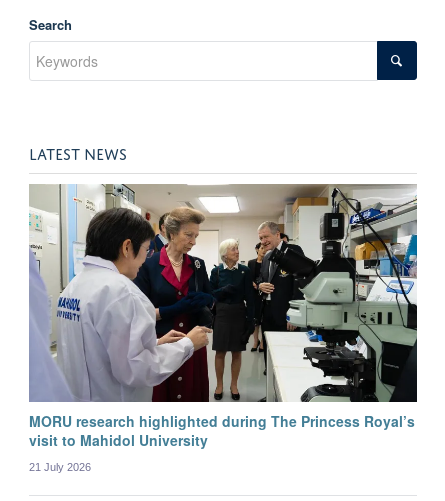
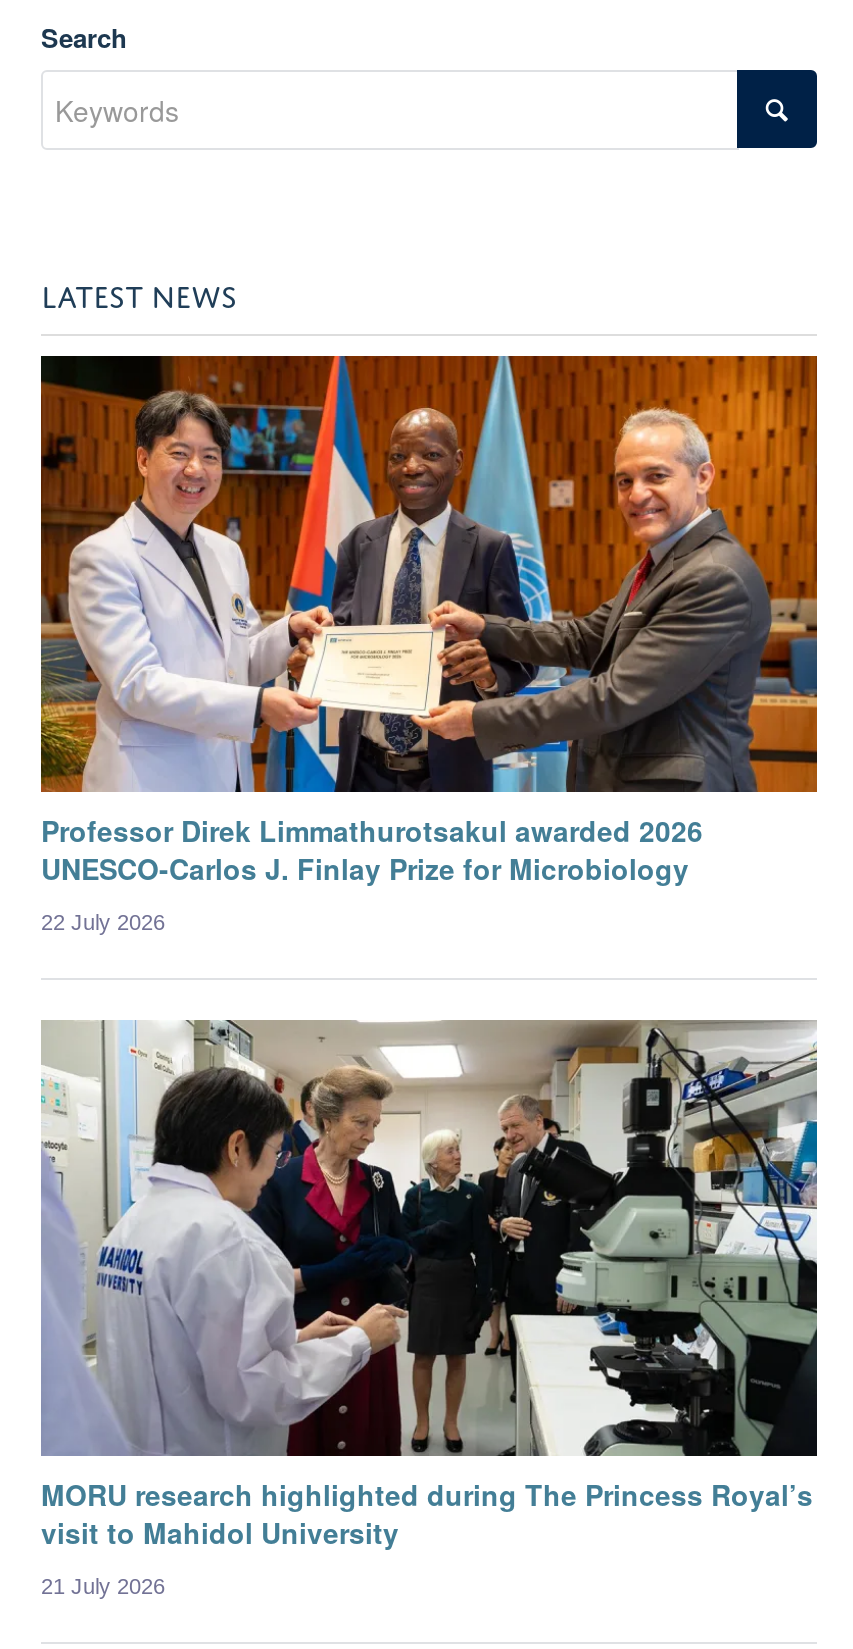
+ [image]
+ Professor Direk Limmathurotsakul awarded 2026
+ UNESCO-Carlos J. Finlay Prize for Microbiology
+ 22 July 2026
